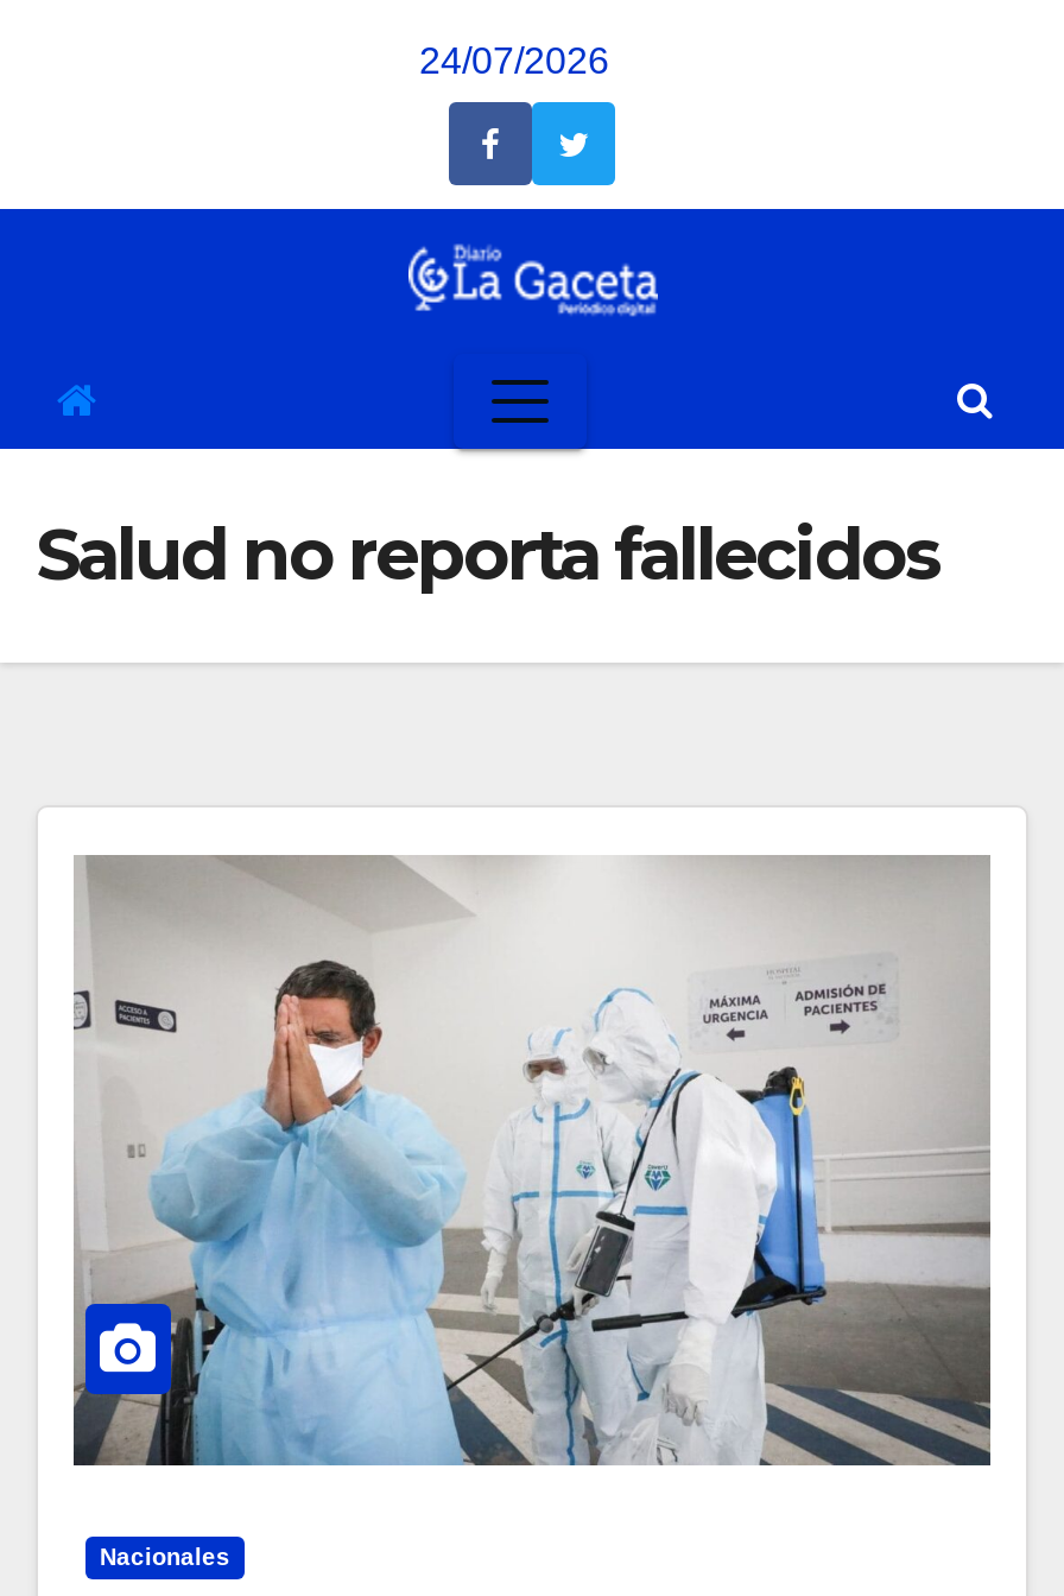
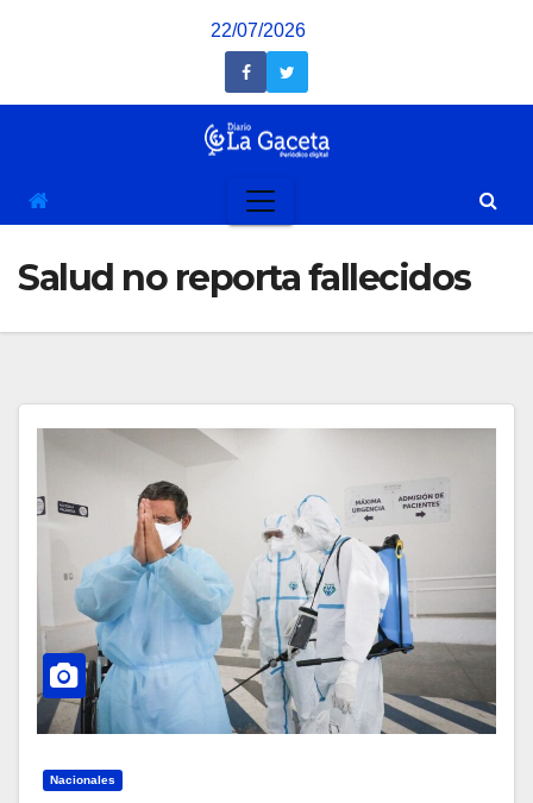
- 24/07/2026
+ 22/07/2026
